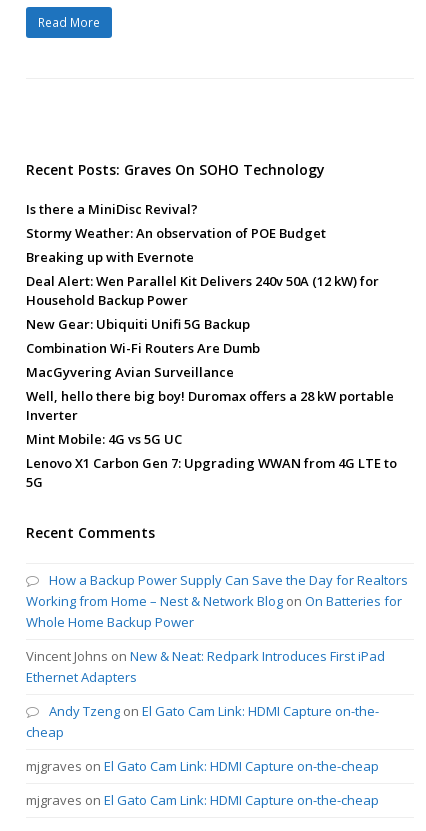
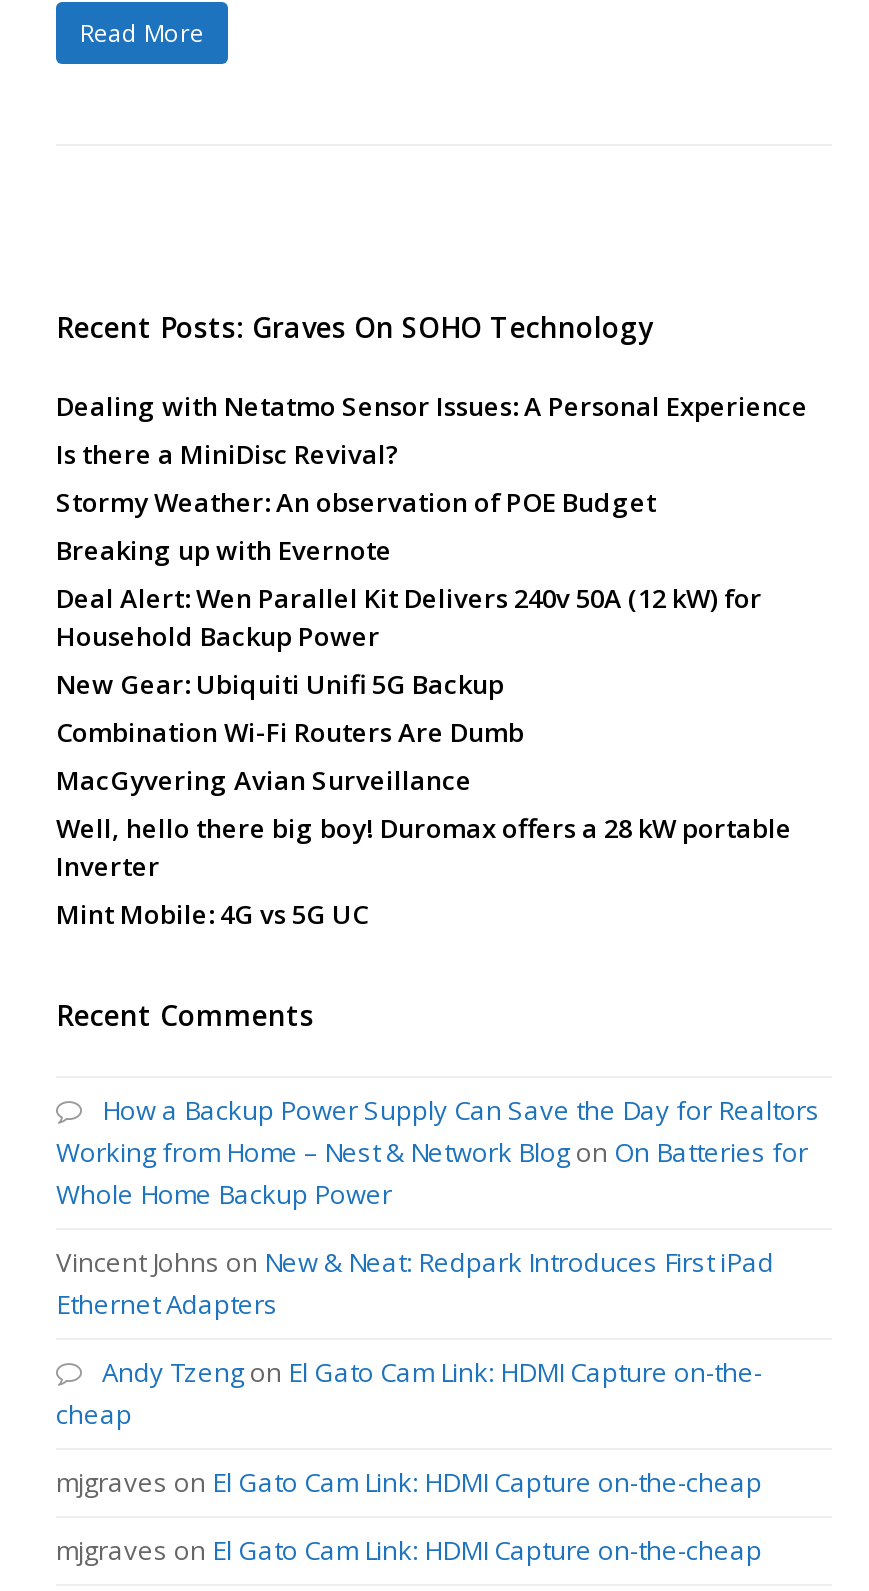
+ Dealing with Netatmo Sensor Issues: A Personal Experience

moved down: Is there a MiniDisc Revival? | Stormy Weather: An observation of POE Budget | Breaking up with Evernote | ... | Inverter | Mint Mobile: 4G vs 5G UC

- Lenovo X1 Carbon Gen 7: Upgrading WWAN from 4G LTE to
- 5G
